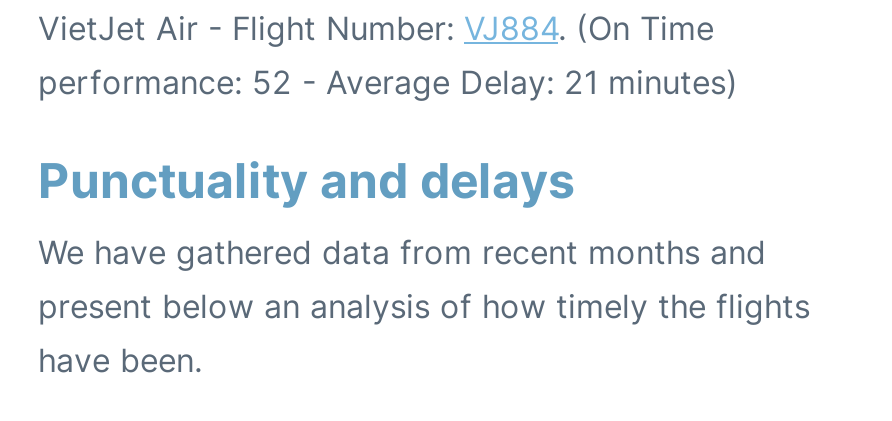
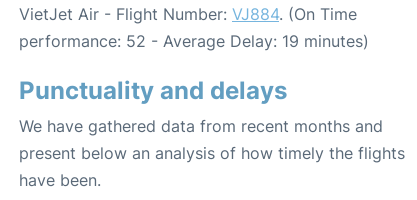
- performance: 52 - Average Delay: 21 minutes)
+ performance: 52 - Average Delay: 19 minutes)
